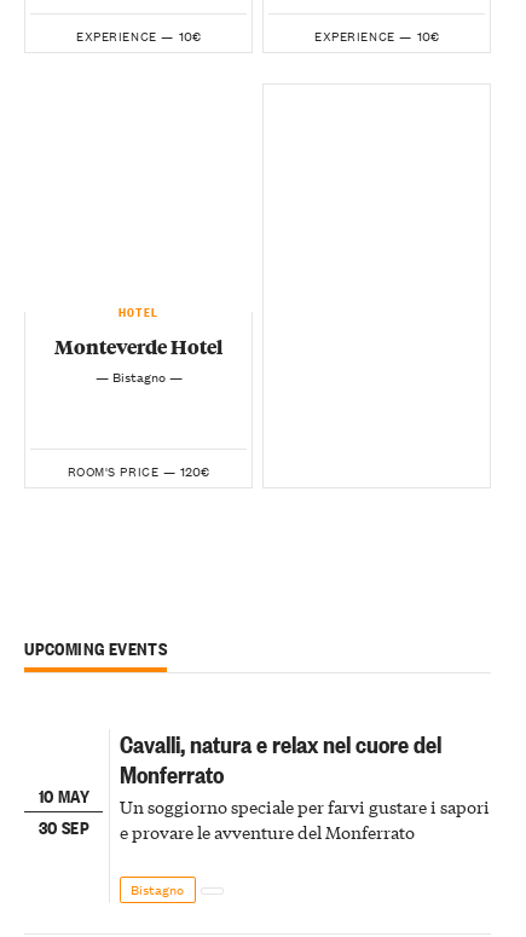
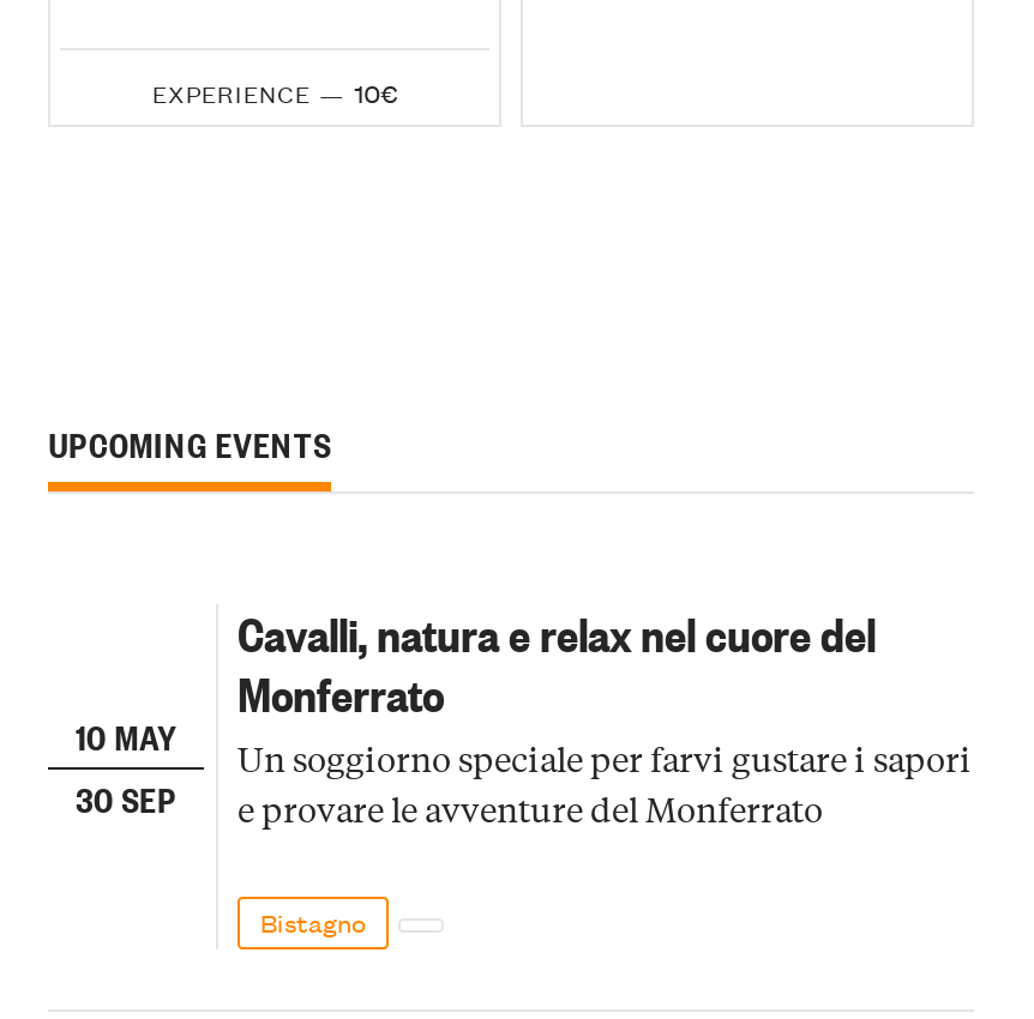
- EXPERIENCE — 10€

- HOTEL
- Monteverde Hotel
- — Bistagno —

- ROOM'S PRICE — 120€
